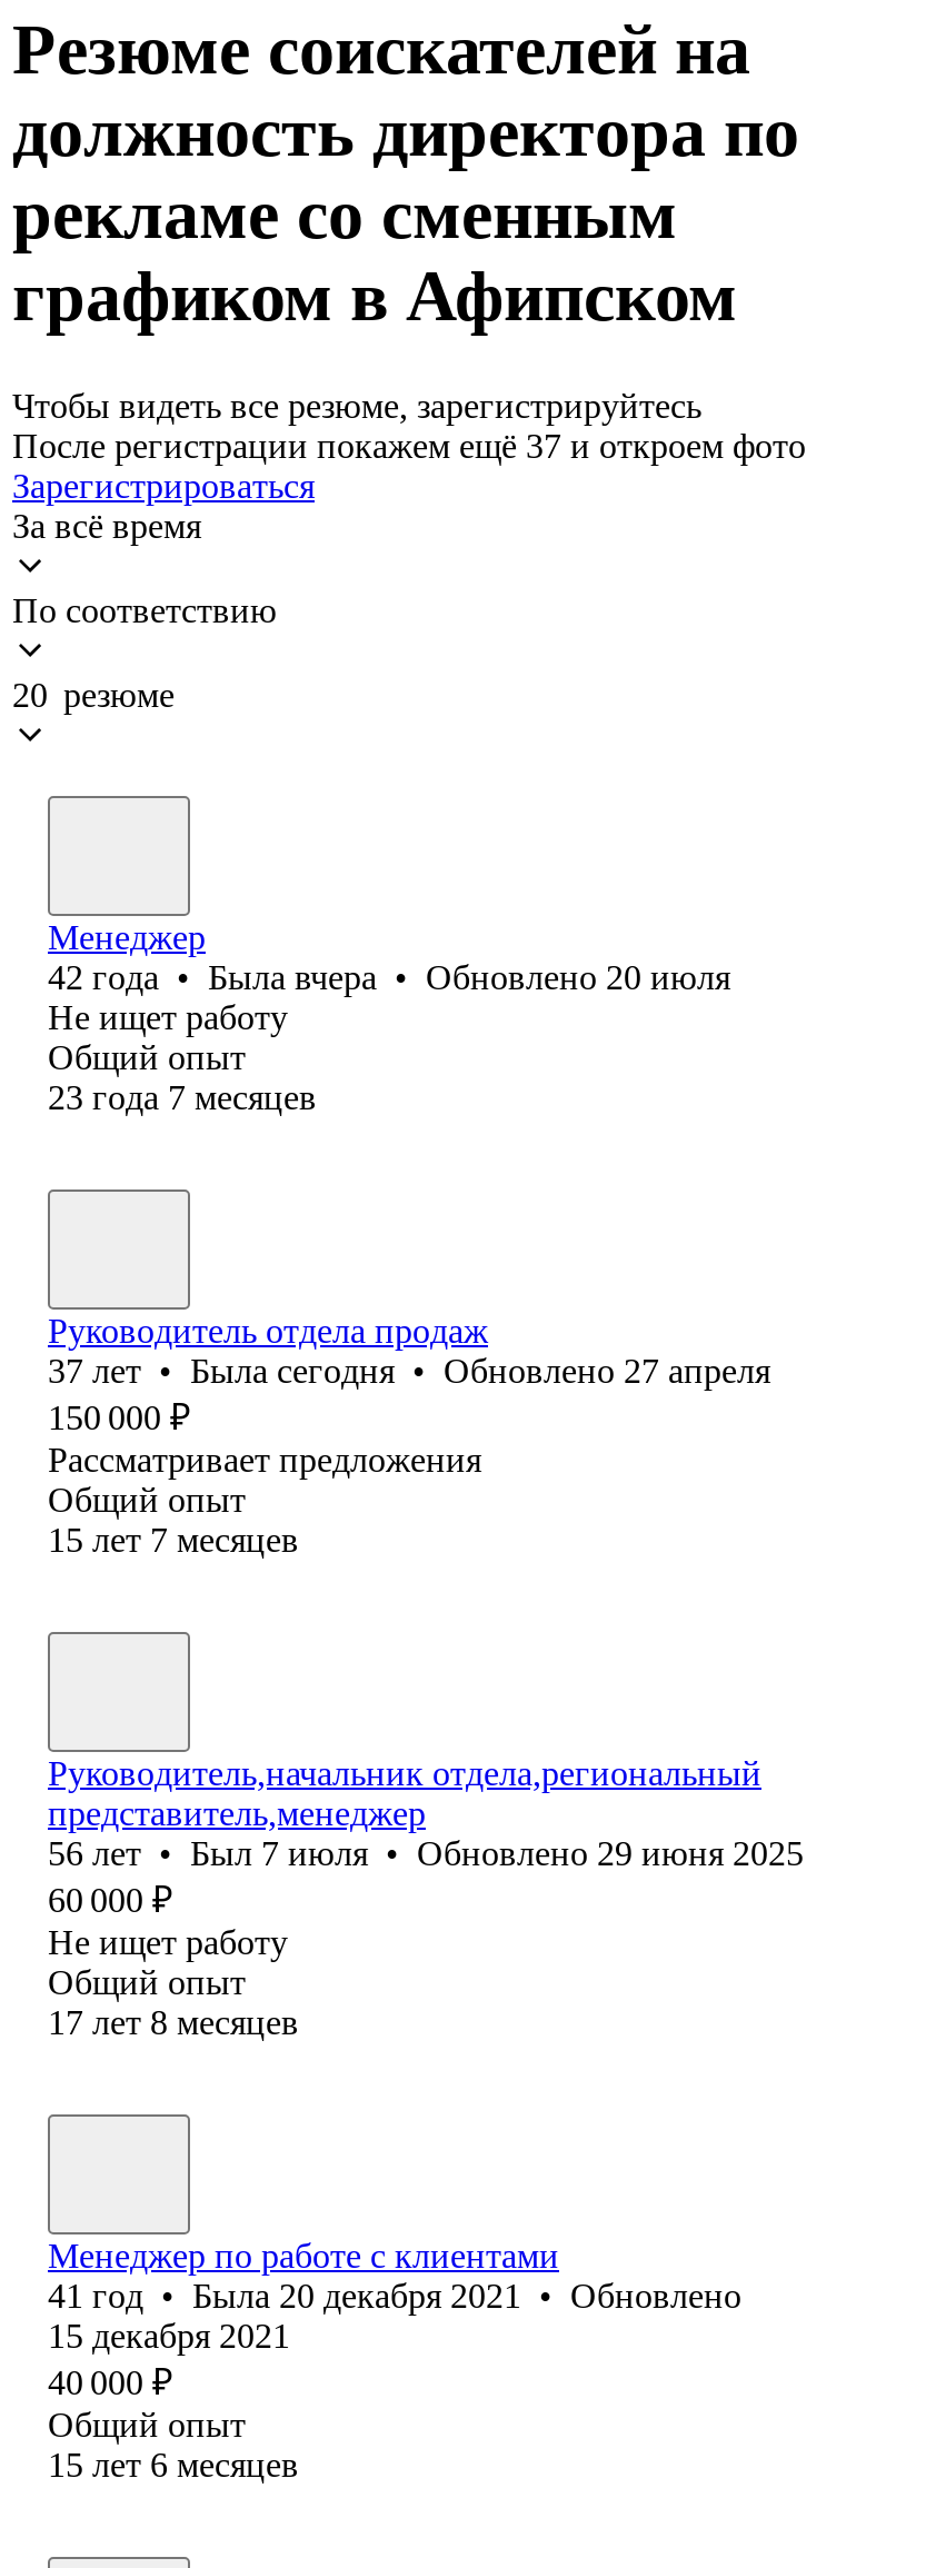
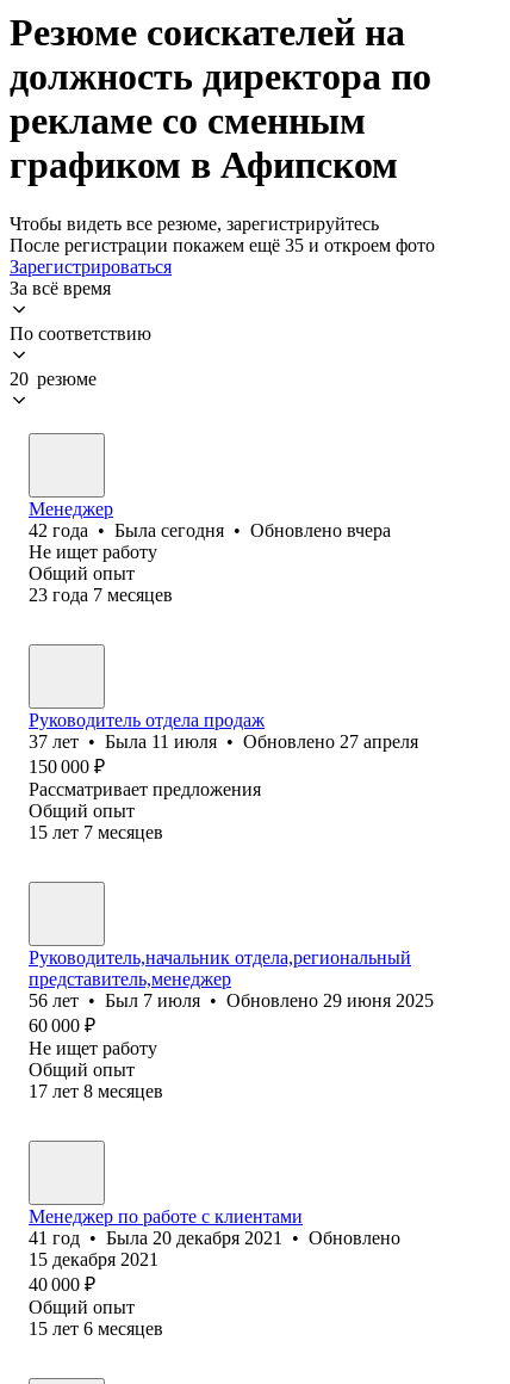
- После регистрации покажем ещё 37 и откроем фото
+ После регистрации покажем ещё 35 и откроем фото

- 42 года • Была вчера • Обновлено 20 июля
+ 42 года • Была сегодня • Обновлено вчера

- 37 лет • Была сегодня • Обновлено 27 апреля
+ 37 лет • Была 11 июля • Обновлено 27 апреля
